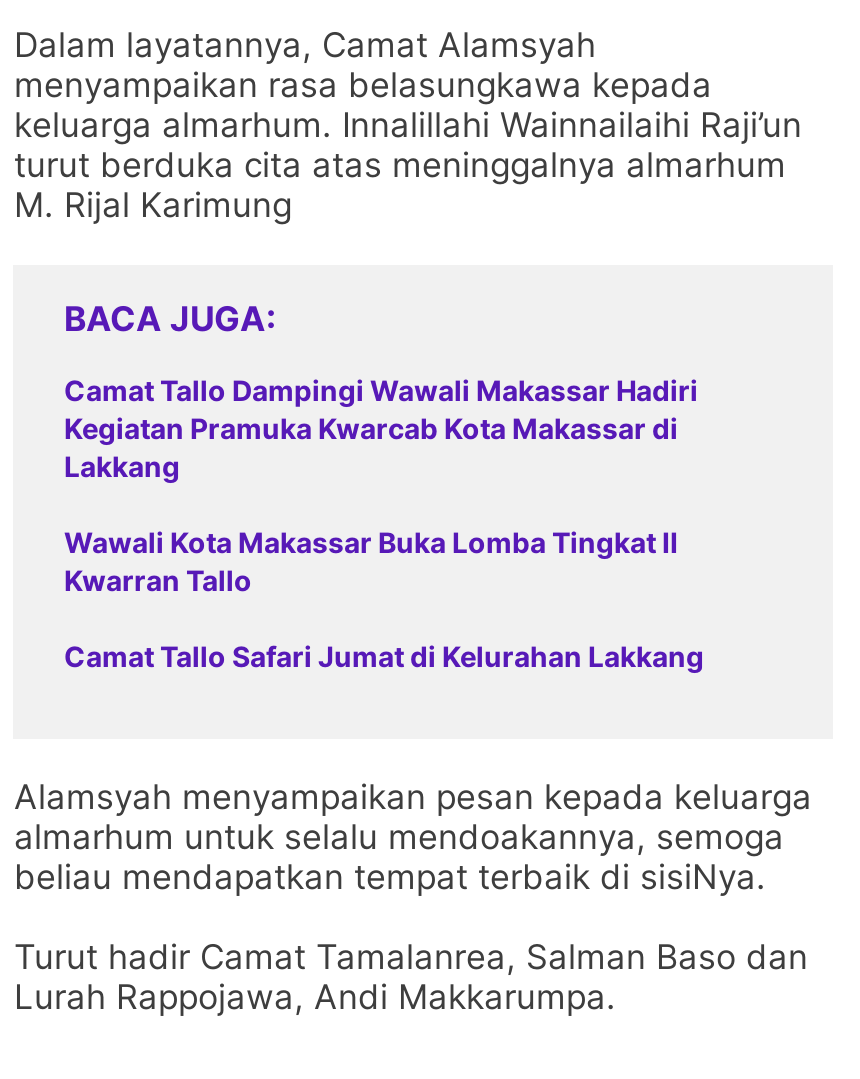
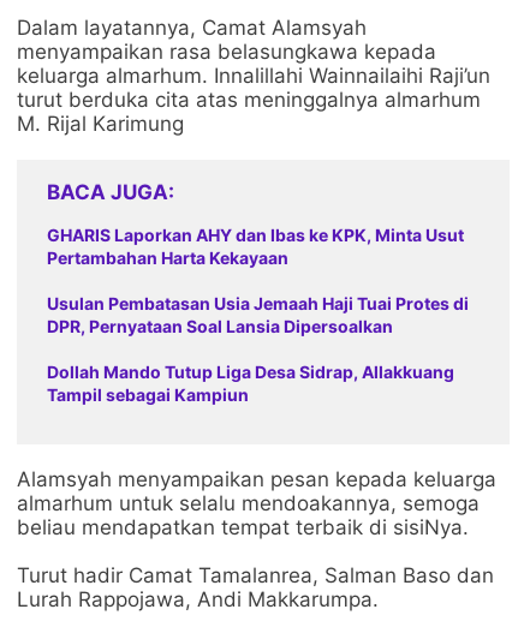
- Camat Tallo Dampingi Wawali Makassar Hadiri
- Kegiatan Pramuka Kwarcab Kota Makassar di
- Lakkang
+ GHARIS Laporkan AHY dan Ibas ke KPK, Minta Usut
+ Pertambahan Harta Kekayaan

- Wawali Kota Makassar Buka Lomba Tingkat II
- Kwarran Tallo
+ Usulan Pembatasan Usia Jemaah Haji Tuai Protes di
+ DPR, Pernyataan Soal Lansia Dipersoalkan

- Camat Tallo Safari Jumat di Kelurahan Lakkang
+ Dollah Mando Tutup Liga Desa Sidrap, Allakkuang
+ Tampil sebagai Kampiun
